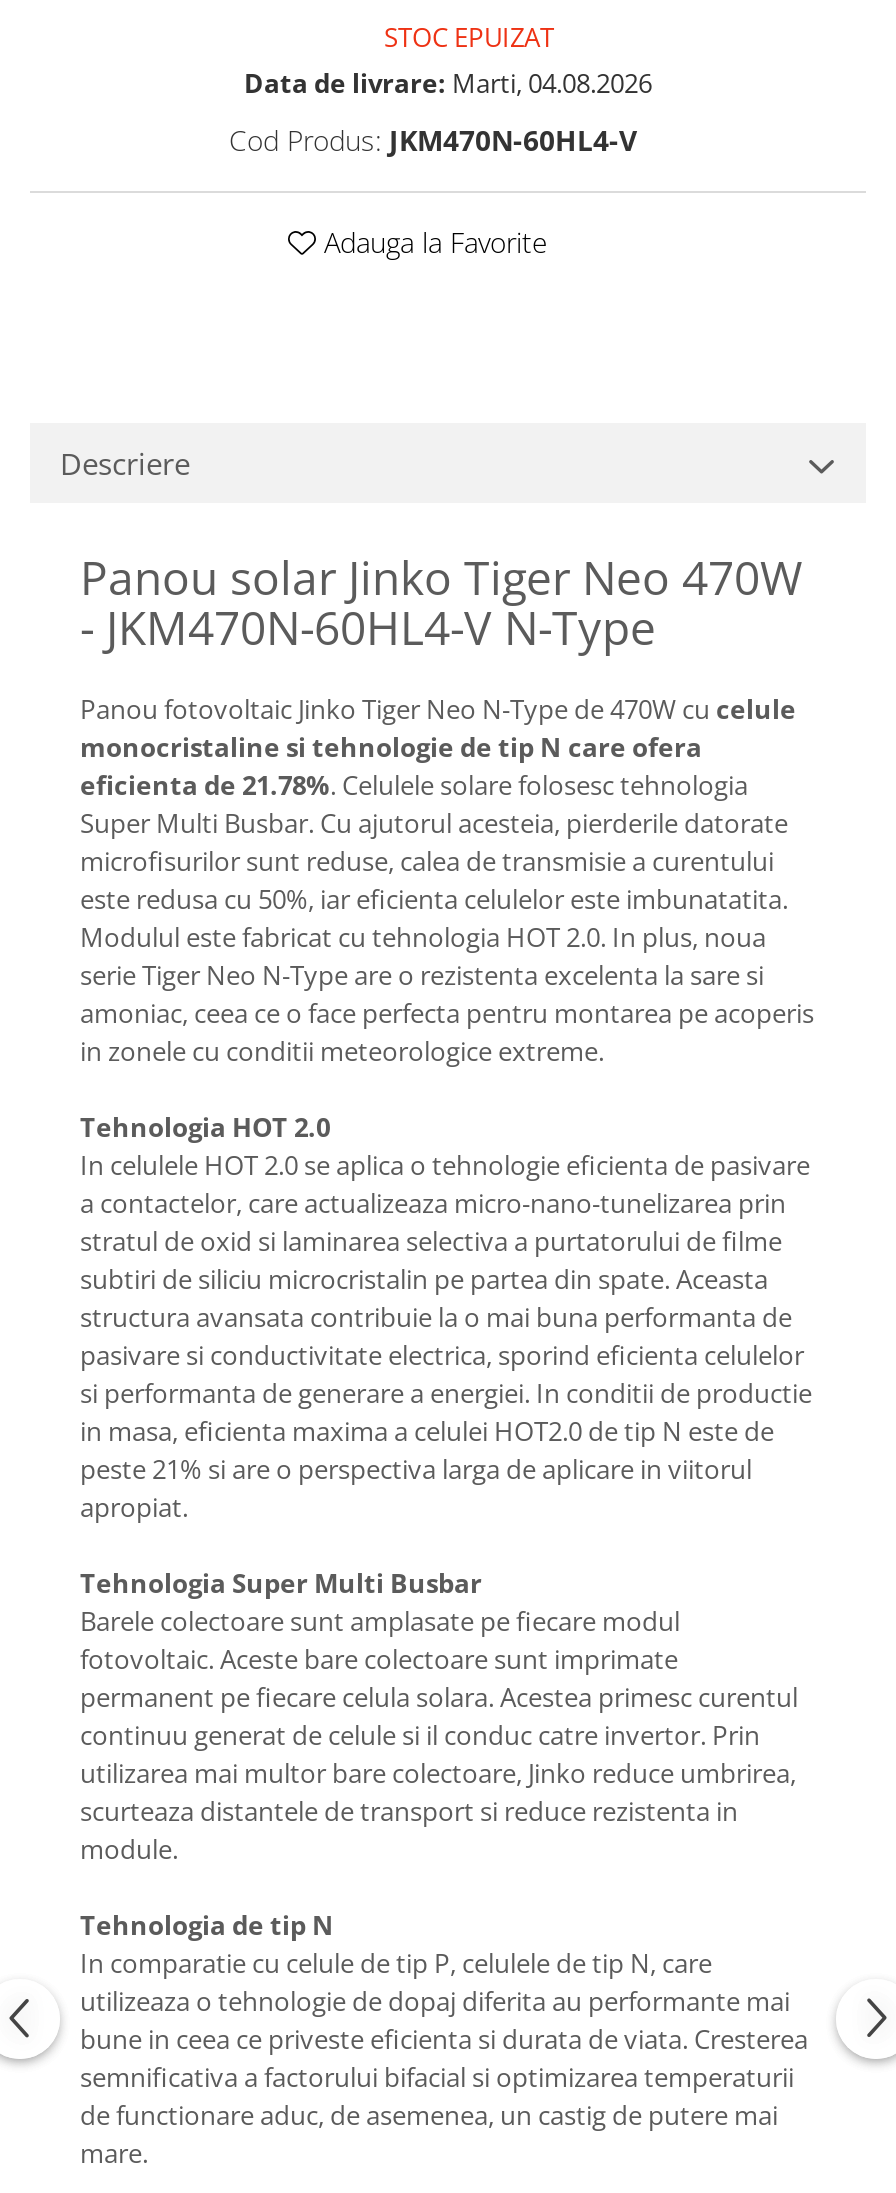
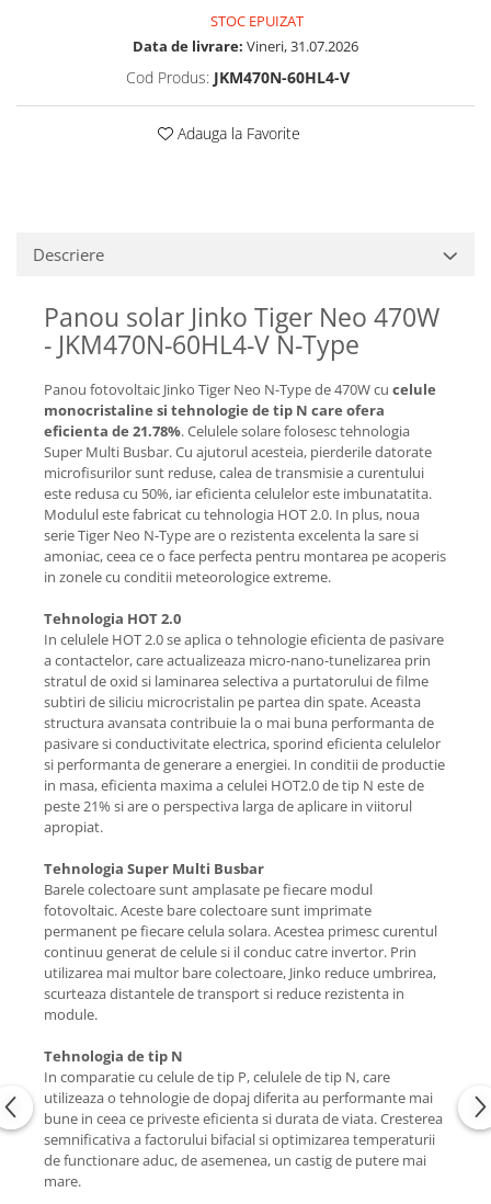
- Data de livrare: Marti, 04.08.2026
+ Data de livrare: Vineri, 31.07.2026
